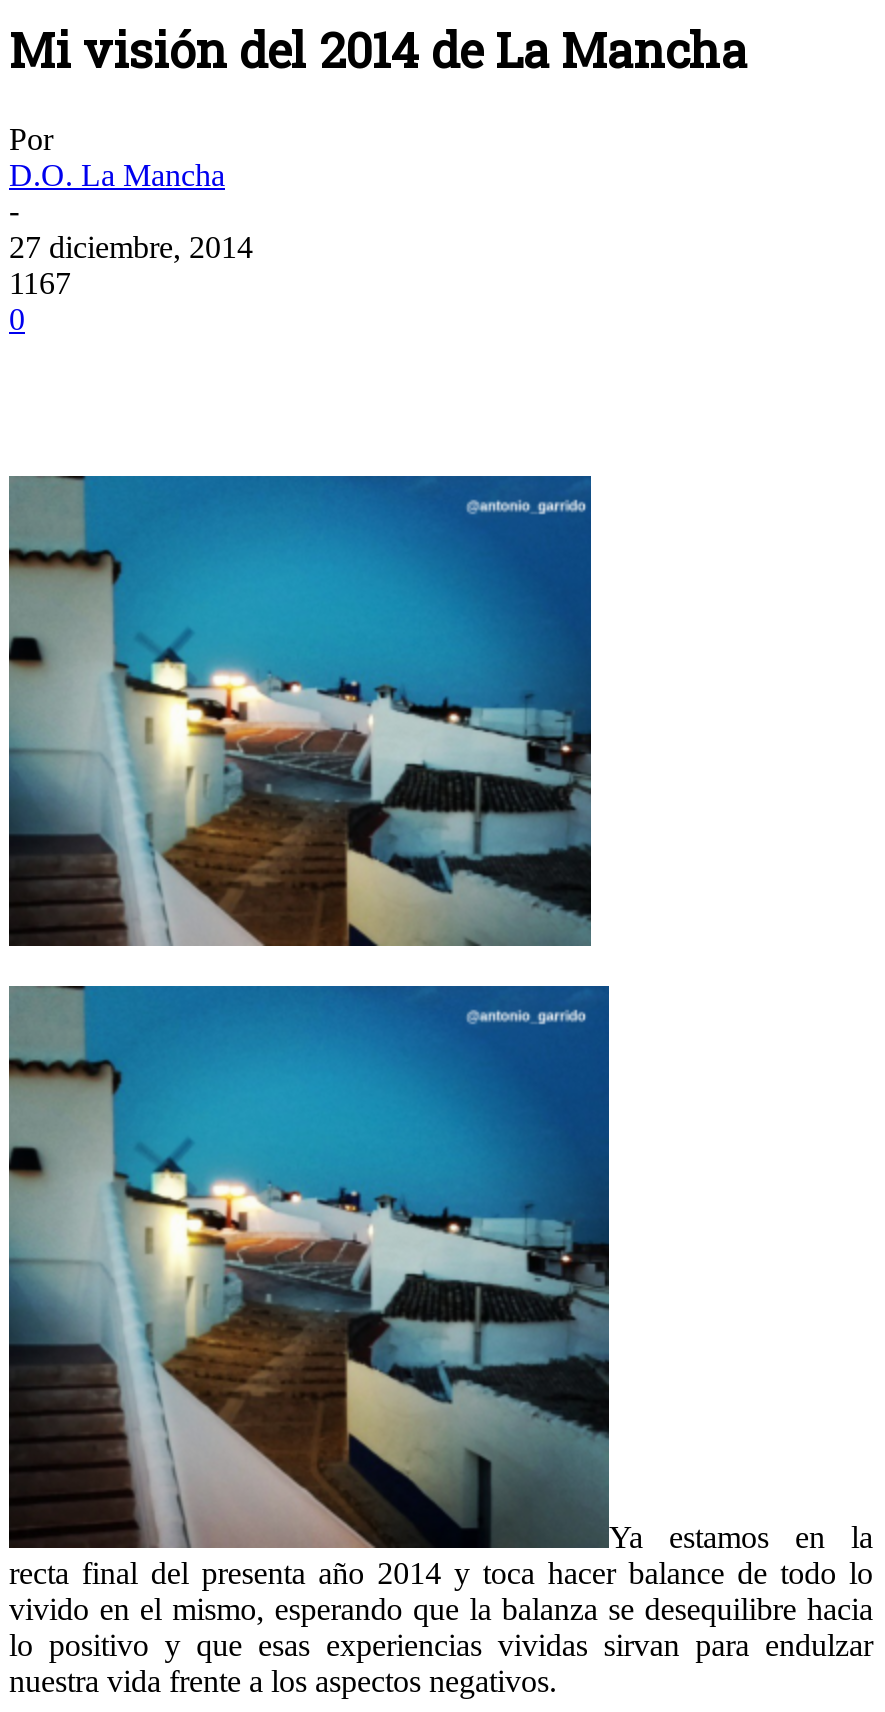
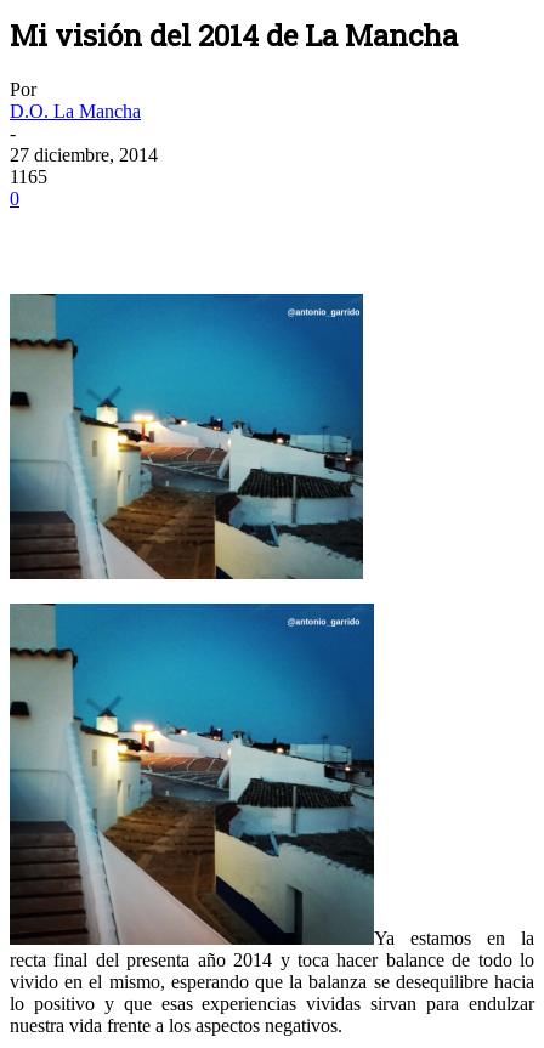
- 1167
+ 1165
